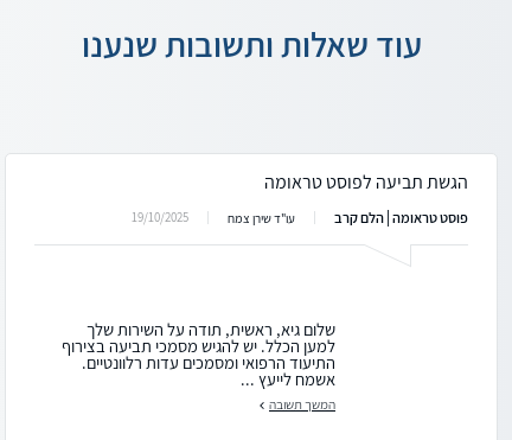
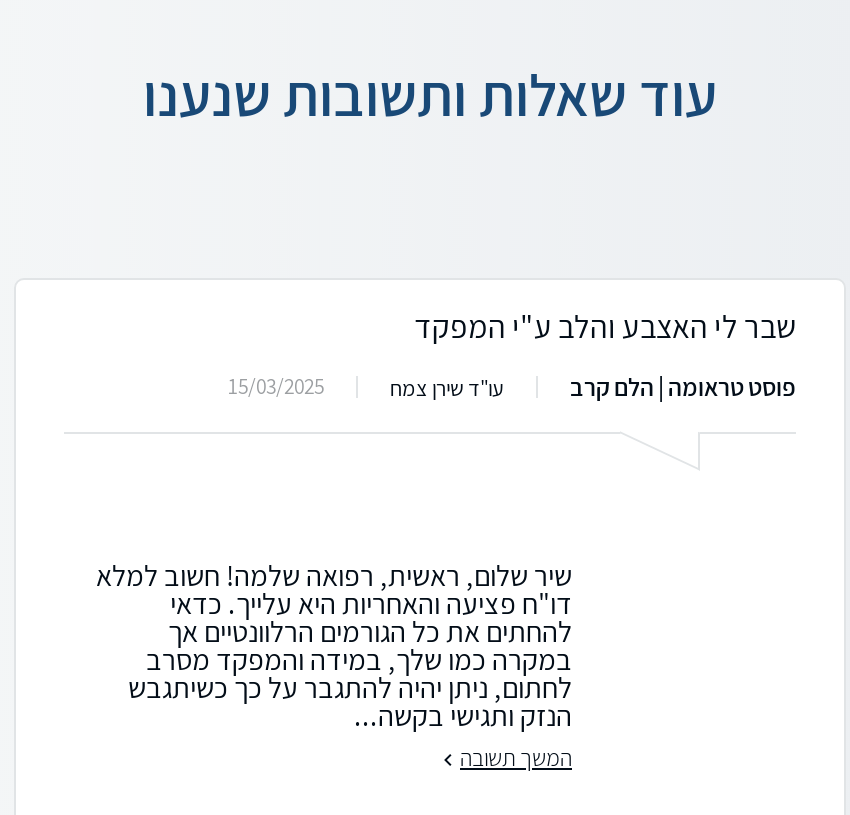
- הגשת תביעה לפוסט טראומה
+ שבר לי האצבע והלב ע"י המפקד

- 19/10/2025
+ 15/03/2025

- שלום גיא, ראשית, תודה על השירות שלך
- למען הכלל. יש להגיש מסמכי תביעה בצירוף
- התיעוד הרפואי ומסמכים עדות רלוונטיים.
- אשמח לייעץ ...
+ שיר שלום, ראשית, רפואה שלמה! חשוב למלא
+ דו"ח פציעה והאחריות היא עלייך. כדאי
+ להחתים את כל הגורמים הרלוונטיים אך
+ במקרה כמו שלך, במידה והמפקד מסרב
+ לחתום, ניתן יהיה להתגבר על כך כשיתגבש
+ הנזק ותגישי בקשה...
